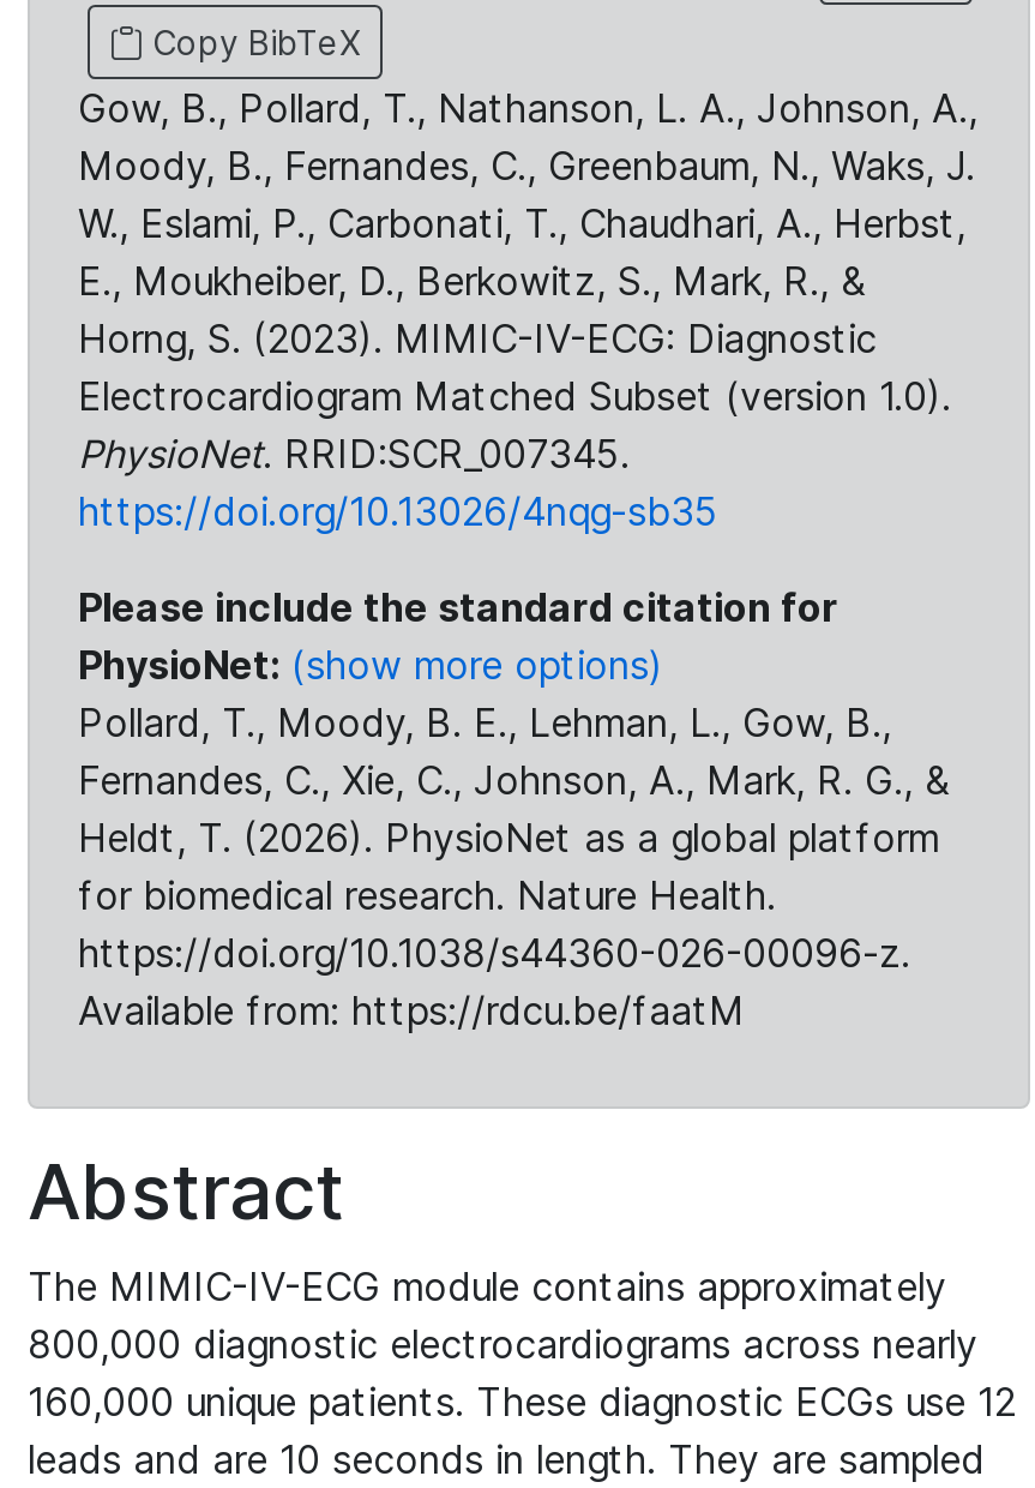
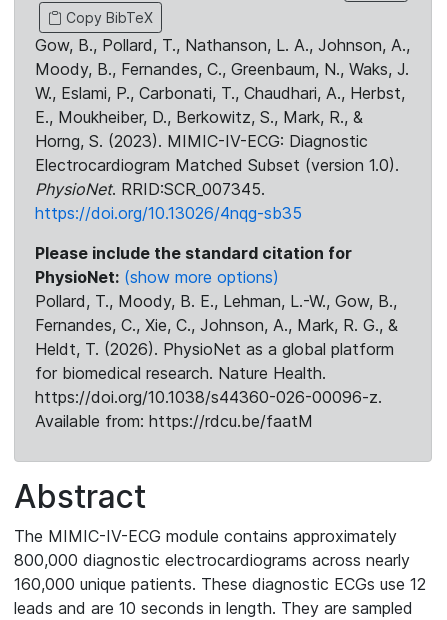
- Pollard, T., Moody, B. E., Lehman, L., Gow, B.,
+ Pollard, T., Moody, B. E., Lehman, L.-W., Gow, B.,
